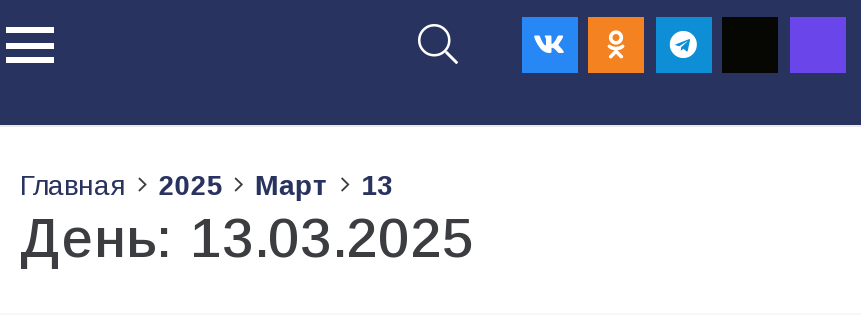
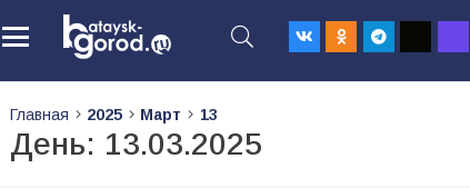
+ [image]
